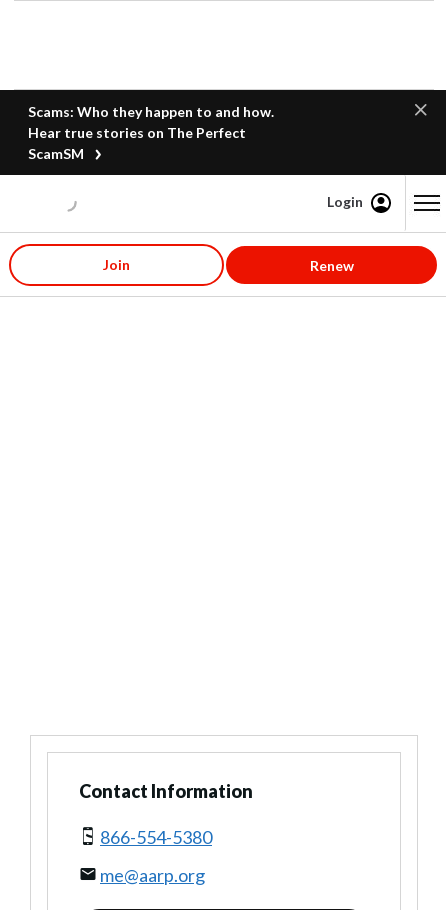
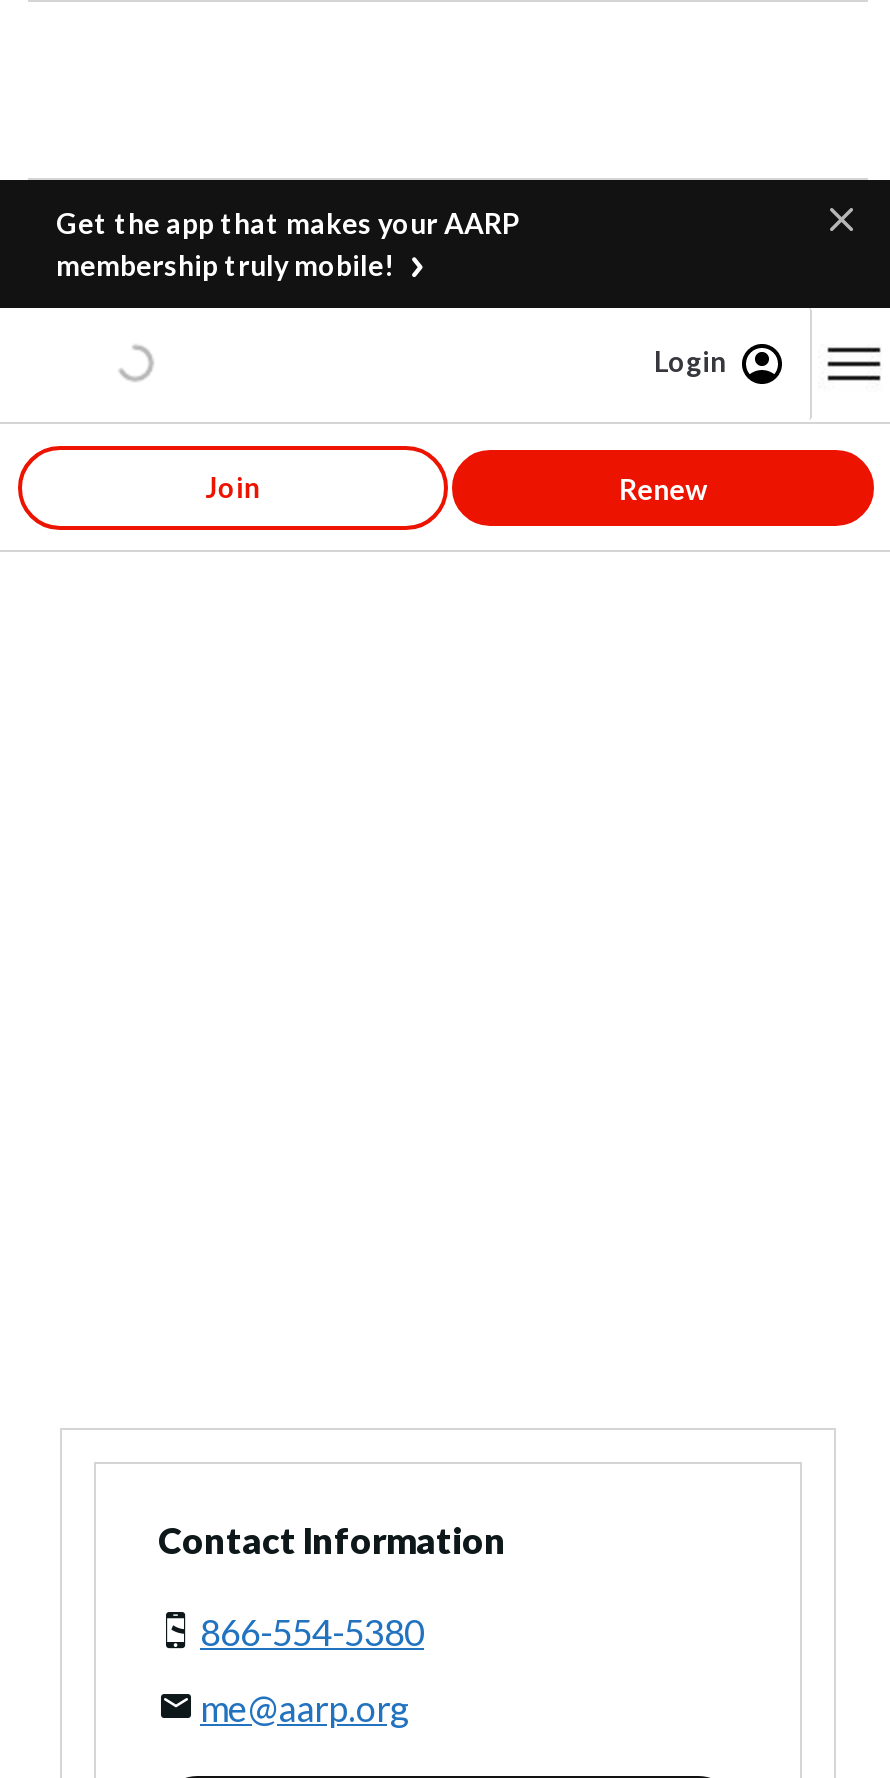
- Scams: Who they happen to and how.
- Hear true stories on The Perfect
- ScamSM
+ Get the app that makes your AARP
+ membership truly mobile!
